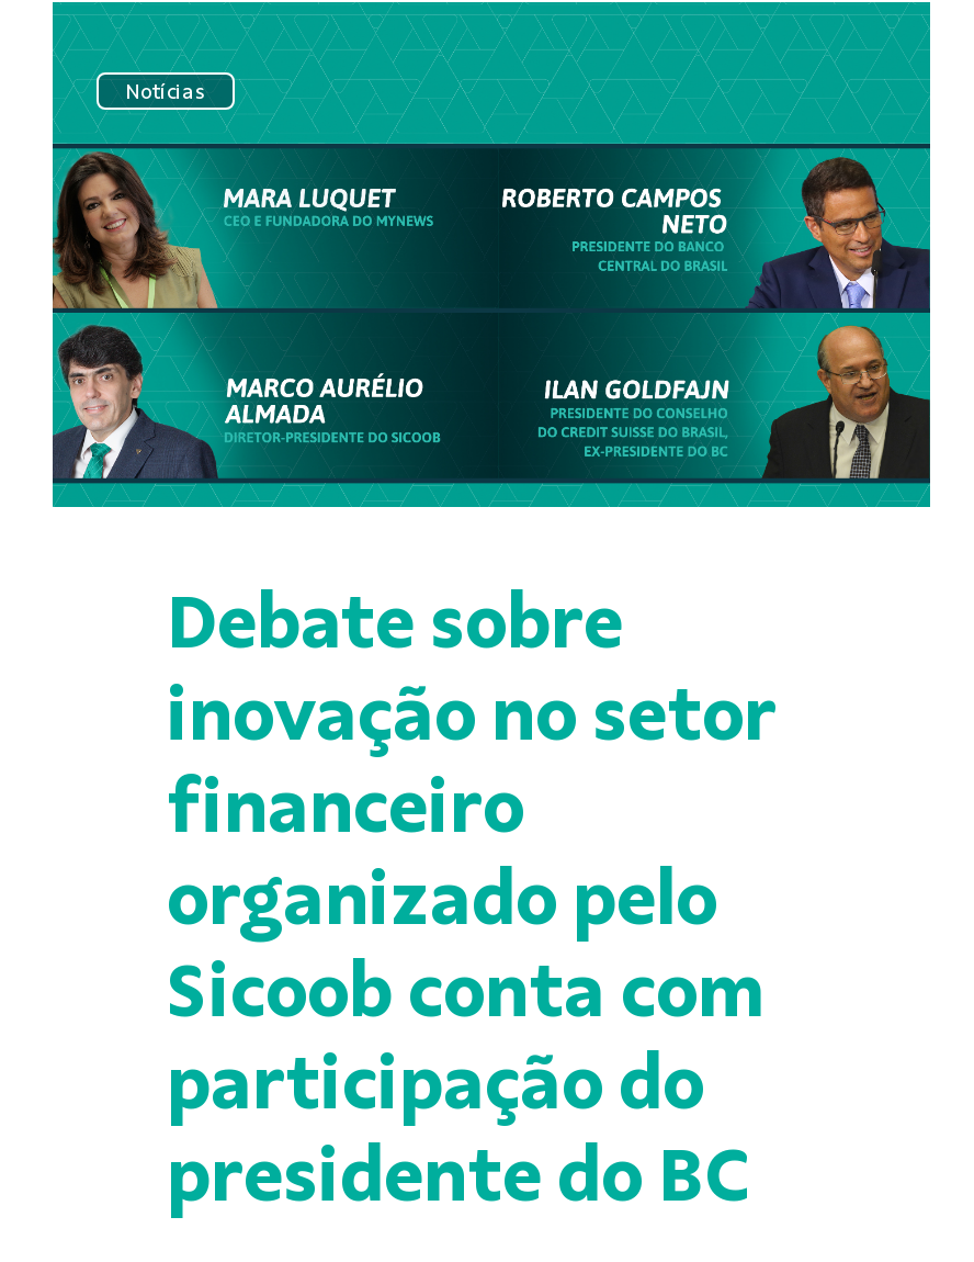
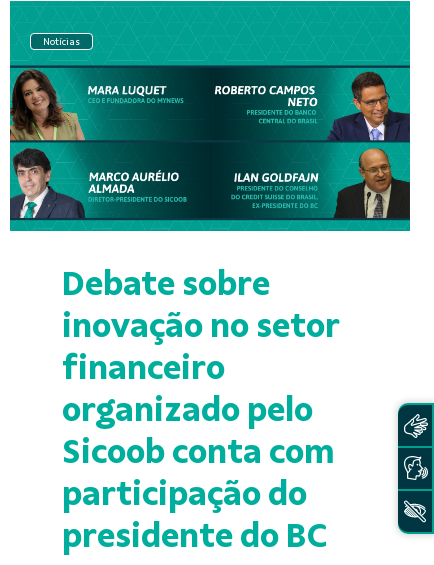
+ [image]
